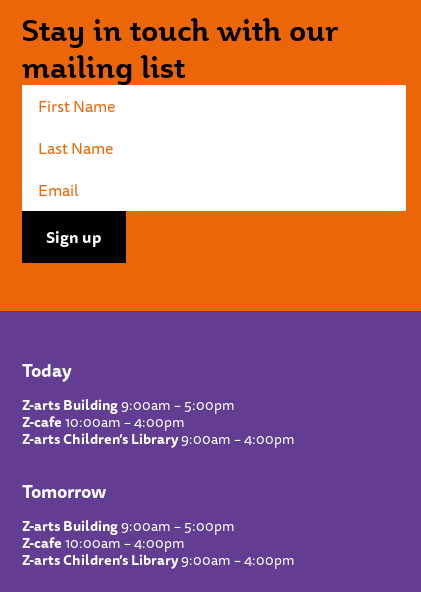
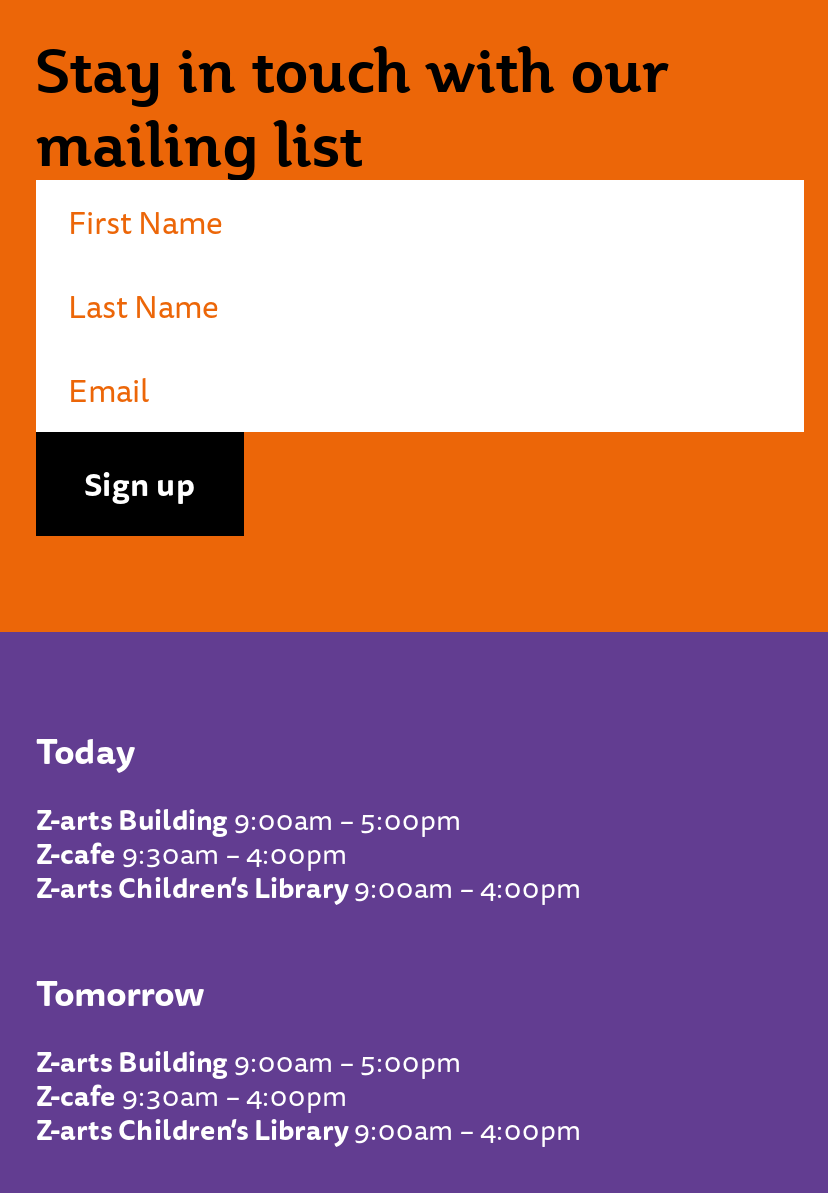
- Z-cafe 10:00am – 4:00pm
+ Z-cafe 9:30am – 4:00pm

- Z-cafe 10:00am – 4:00pm
+ Z-cafe 9:30am – 4:00pm
